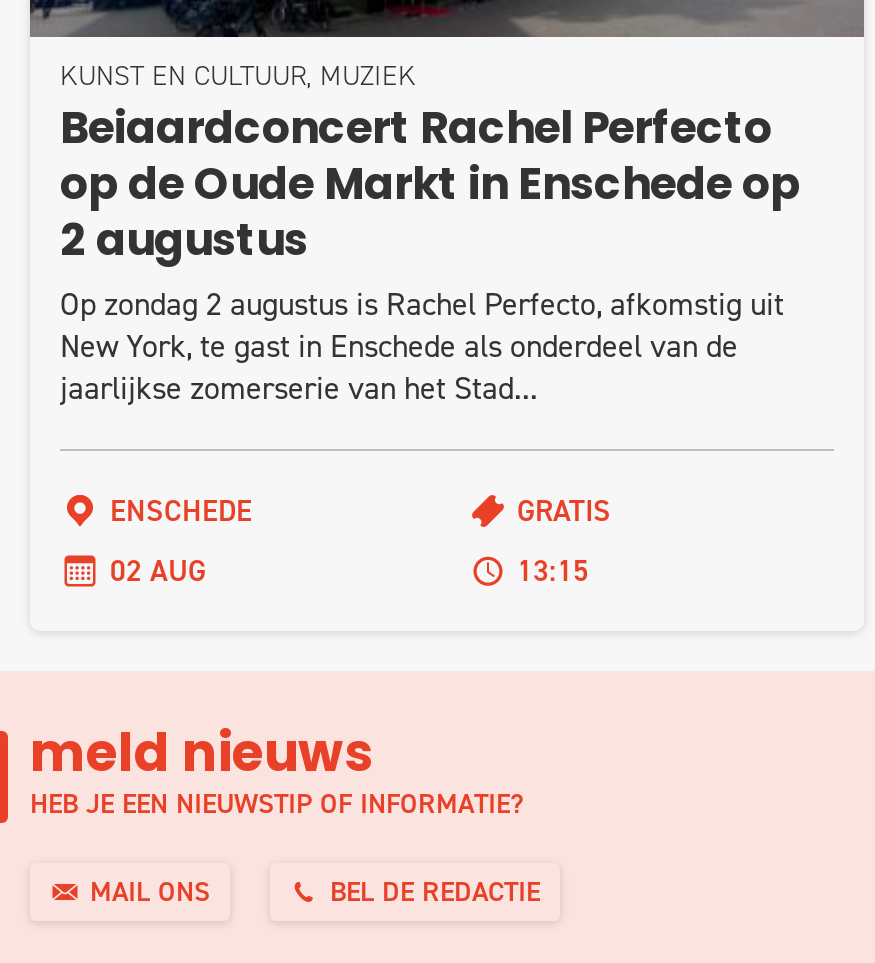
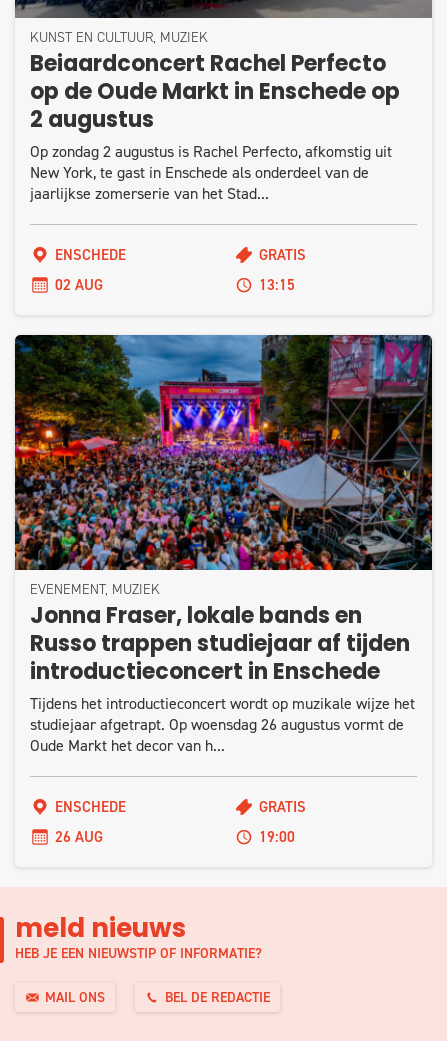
+ [image]
+ EVENEMENT, MUZIEK
+ Jonna Fraser, lokale bands en
+ Russo trappen studiejaar af tijden
+ introductieconcert in Enschede
+ Tijdens het introductieconcert wordt op muzikale wijze het
+ studiejaar afgetrapt. Op woensdag 26 augustus vormt de
+ Oude Markt het decor van h...
+ ENSCHEDE
+ GRATIS
+ 26 AUG
+ 19:00
